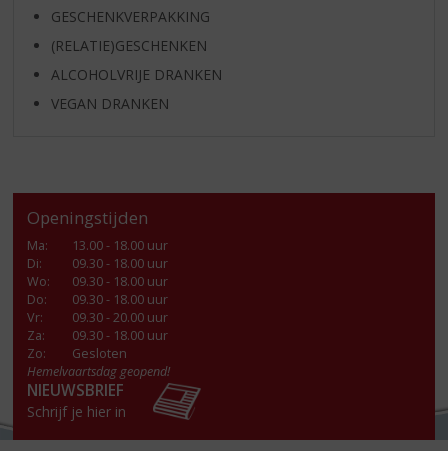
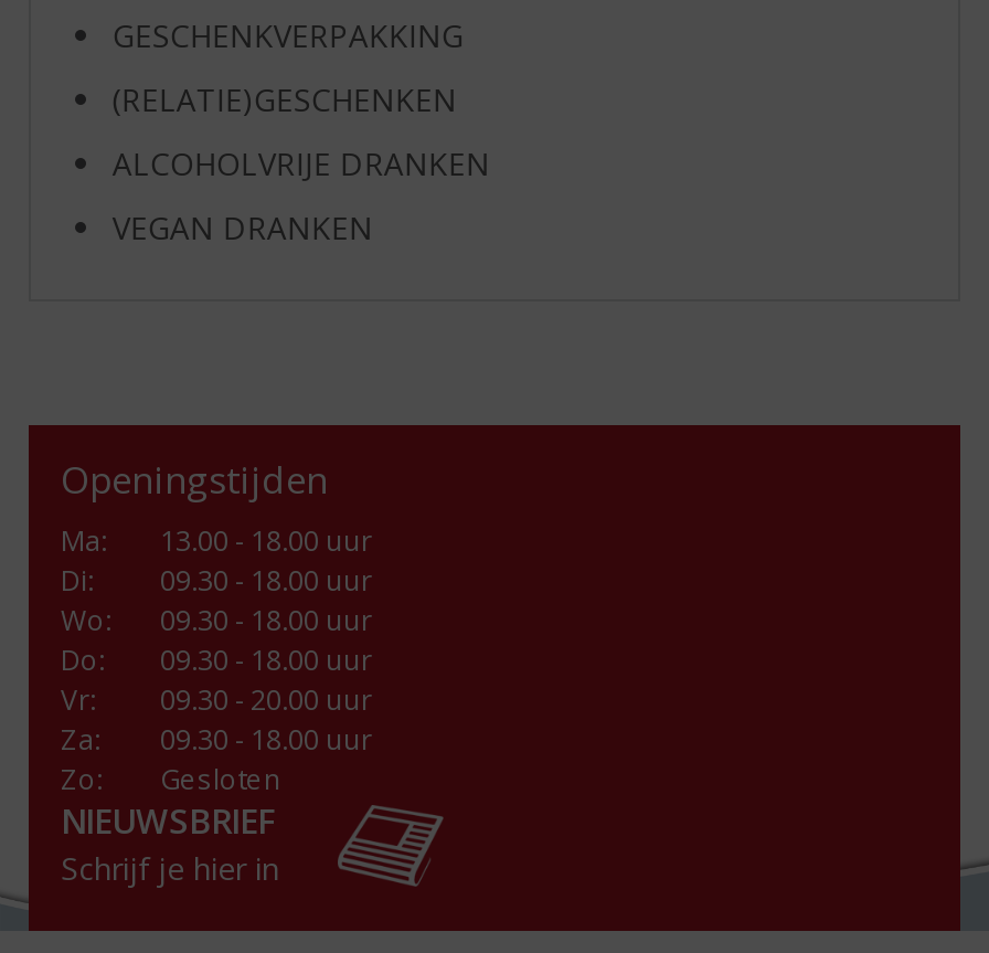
- Hemelvaartsdag geopend!
